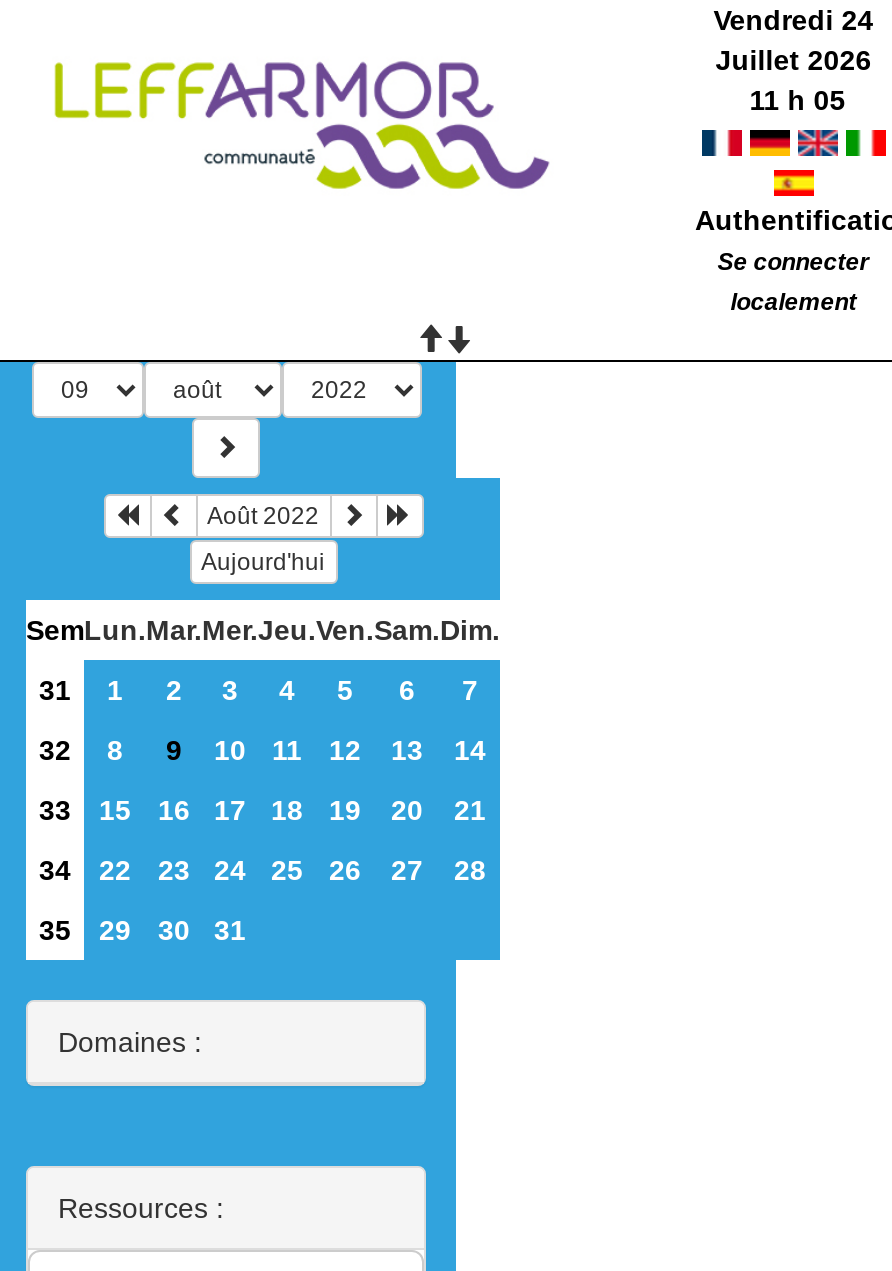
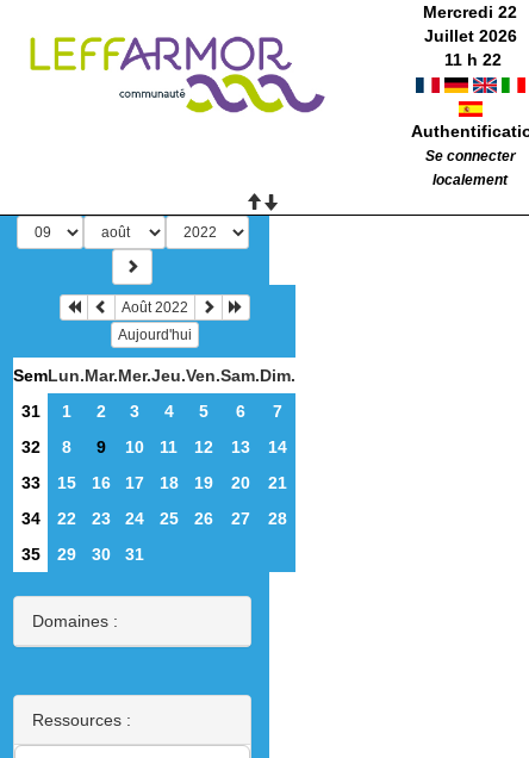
- Vendredi 24
+ Mercredi 22

- 11 h 05
+ 11 h 22
